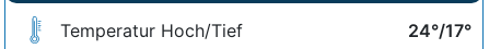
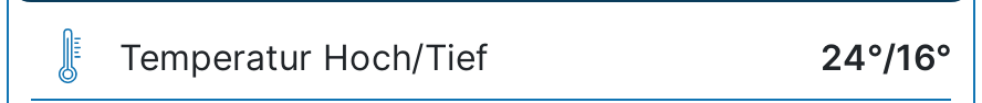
- 24°/17°
+ 24°/16°
